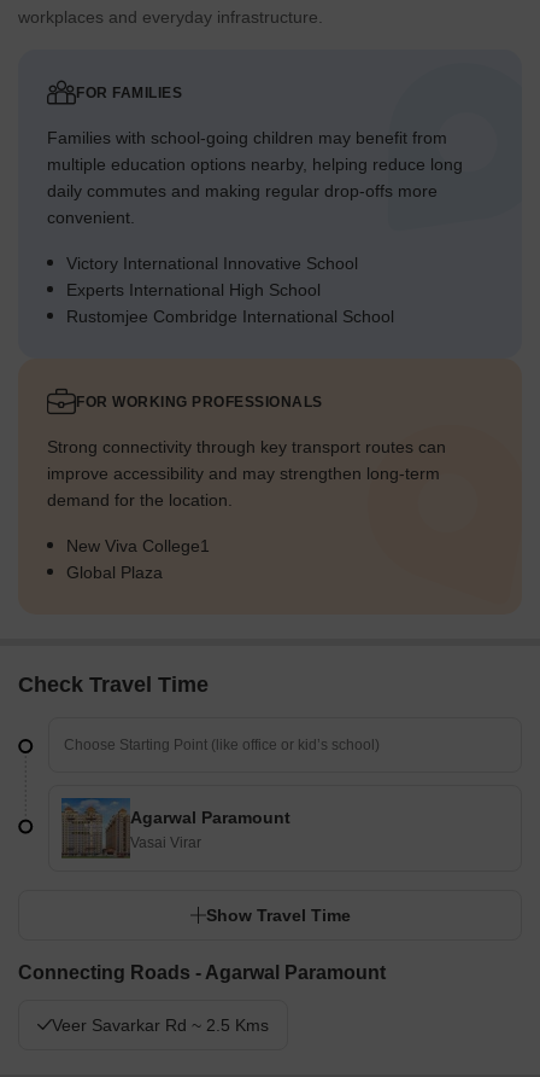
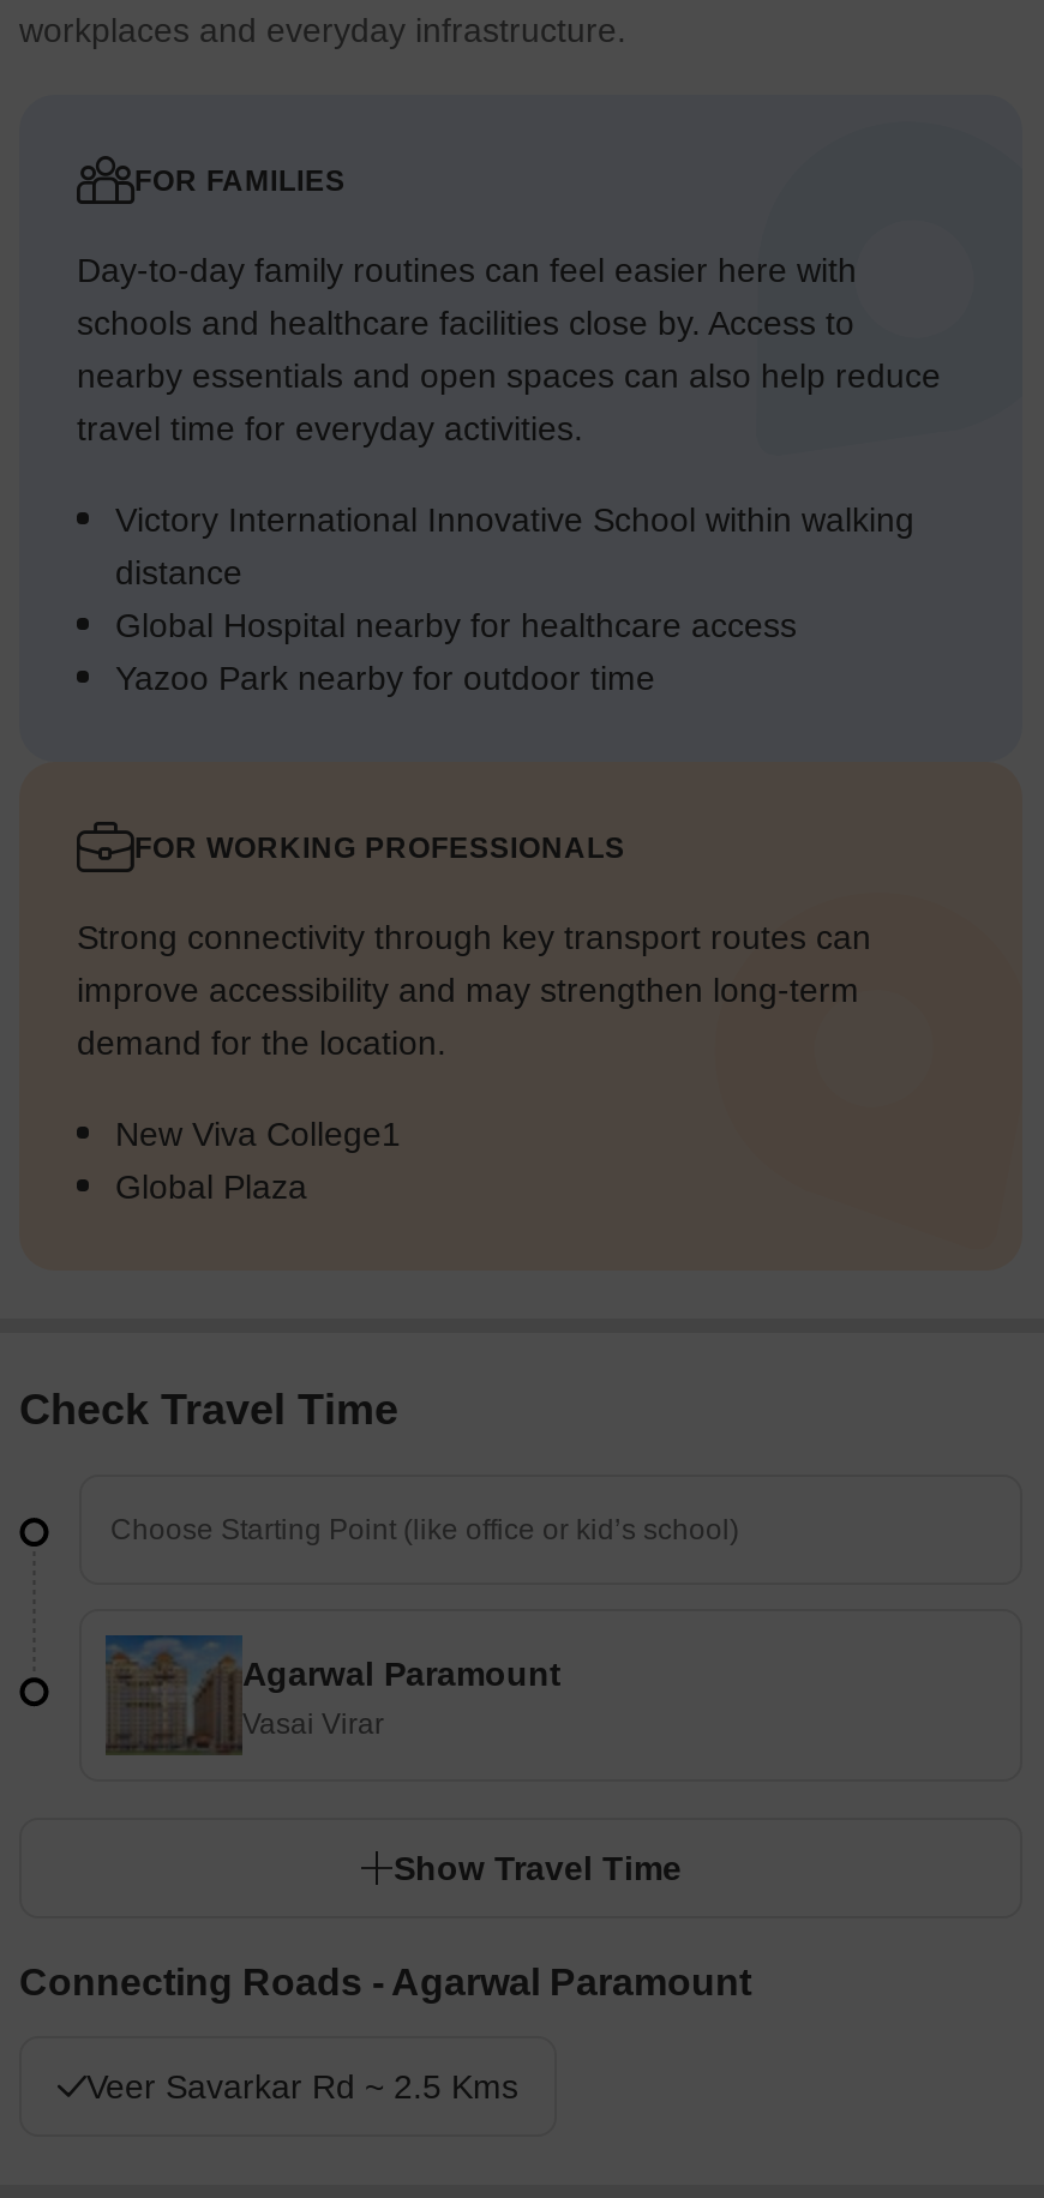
- Families with school-going children may benefit from
- multiple education options nearby, helping reduce long
- daily commutes and making regular drop-offs more
- convenient.
+ Day-to-day family routines can feel easier here with
+ schools and healthcare facilities close by. Access to
+ nearby essentials and open spaces can also help reduce
+ travel time for everyday activities.

- Victory International Innovative School
- Experts International High School
- Rustomjee Combridge International School
+ Victory International Innovative School within walking
+ distance
+ Global Hospital nearby for healthcare access
+ Yazoo Park nearby for outdoor time
